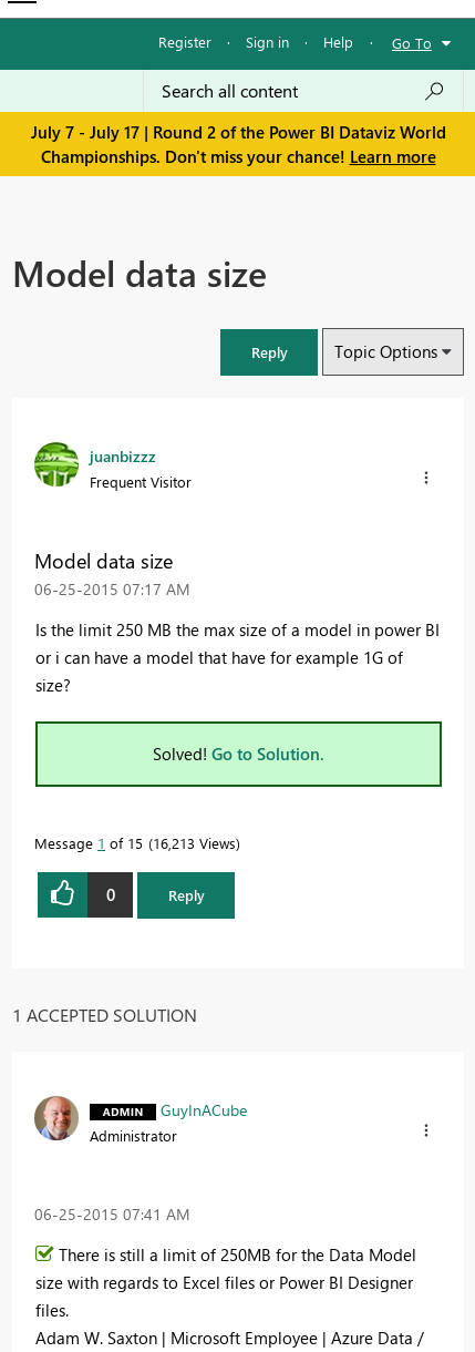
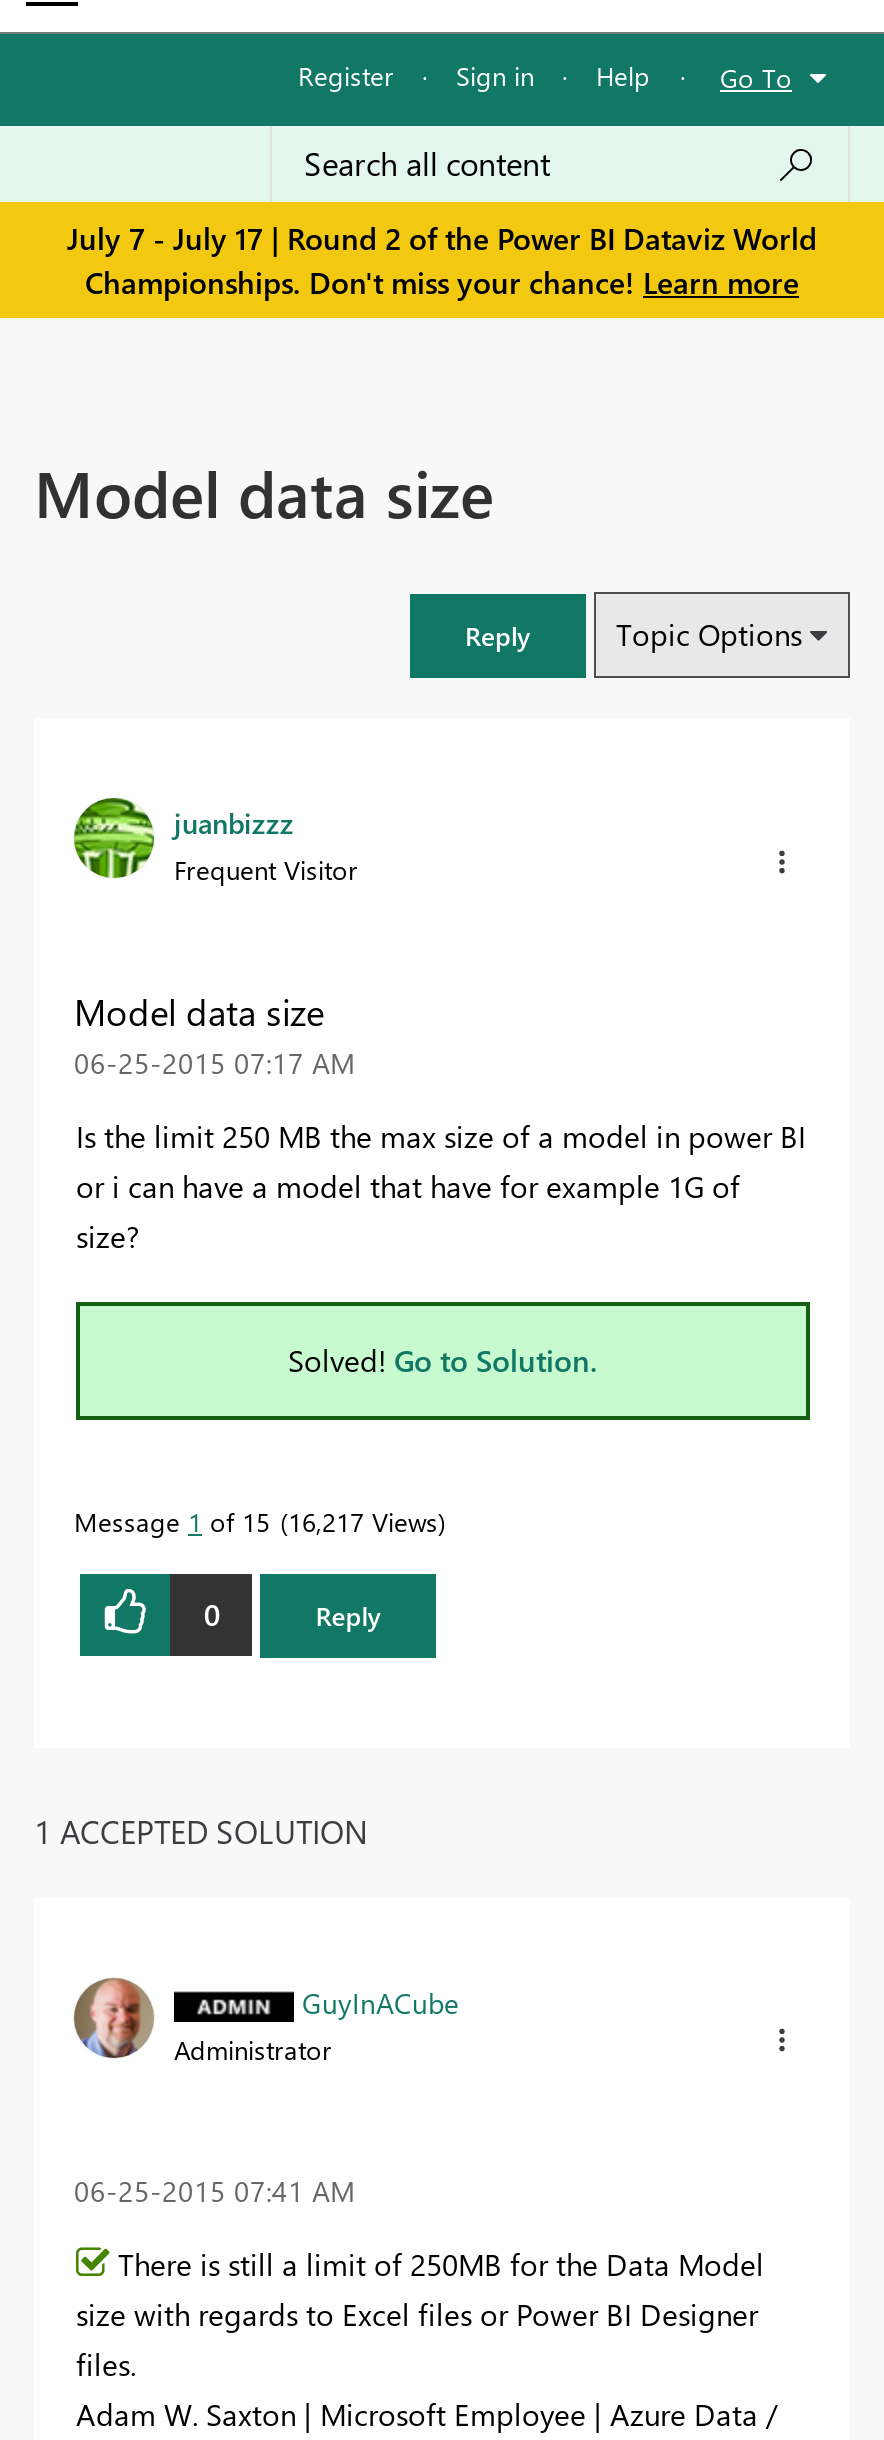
- Message 1 of 15 16,213 Views
+ Message 1 of 15 16,217 Views
